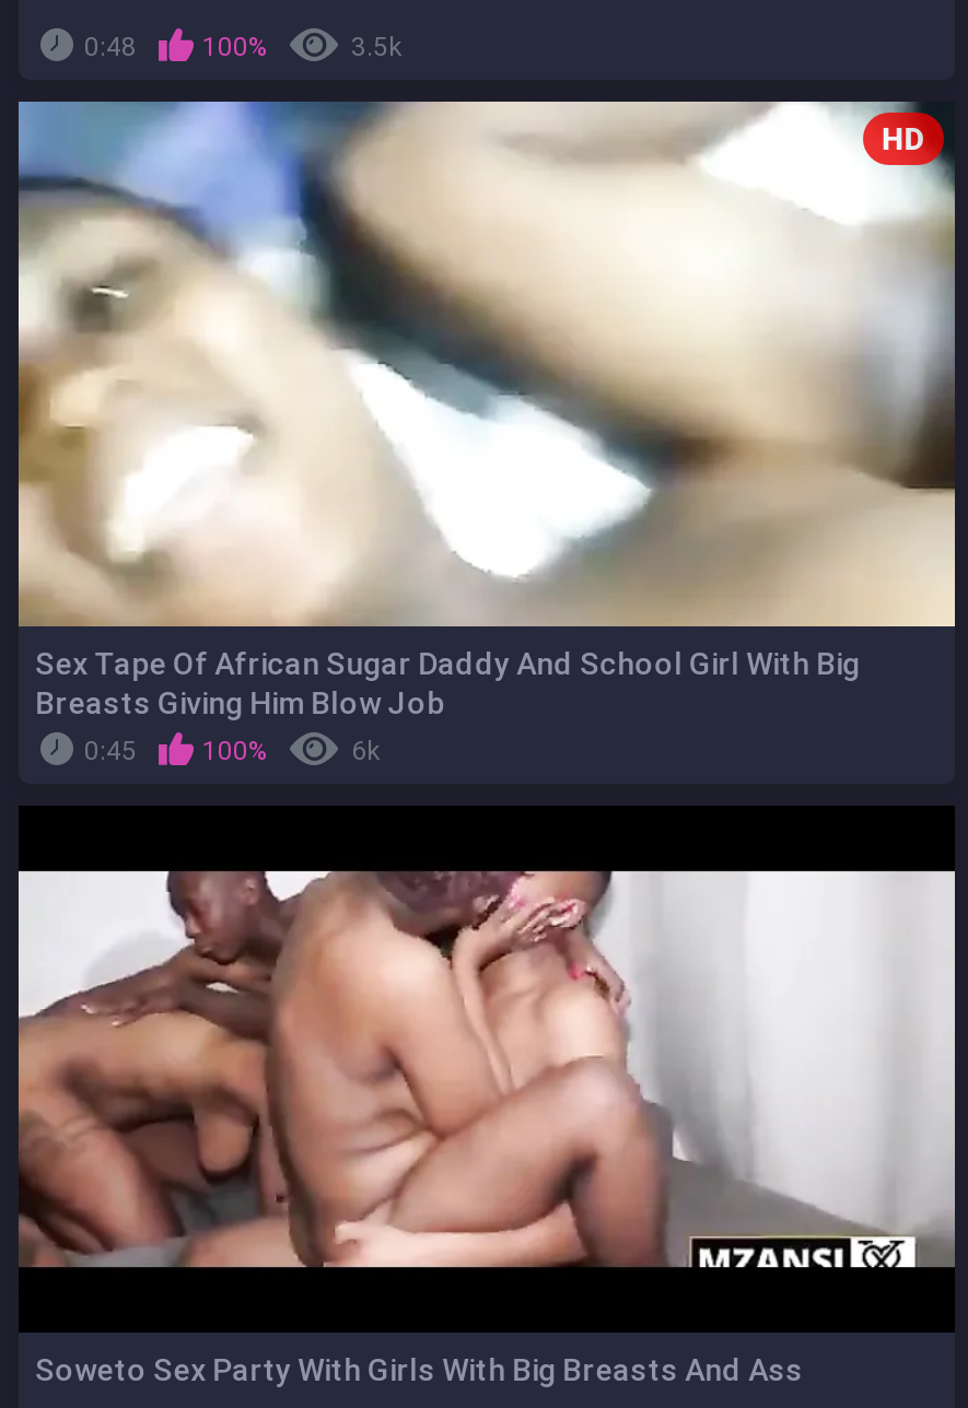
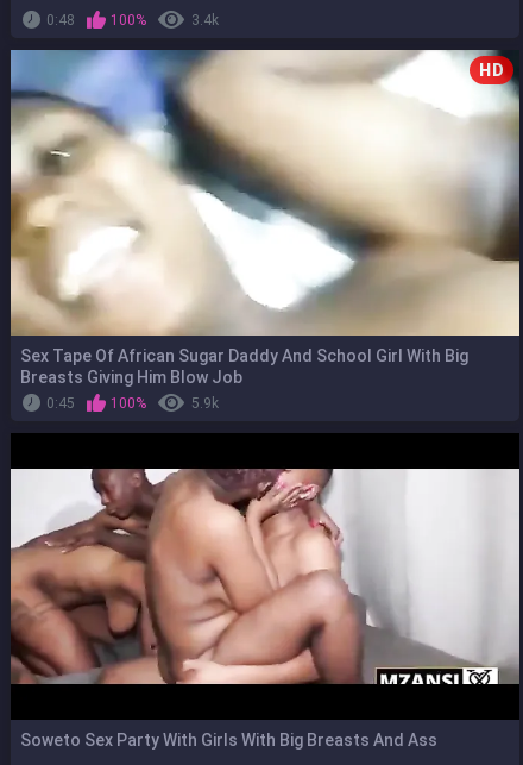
- 3.5k
+ 3.4k

- 6k
+ 5.9k
